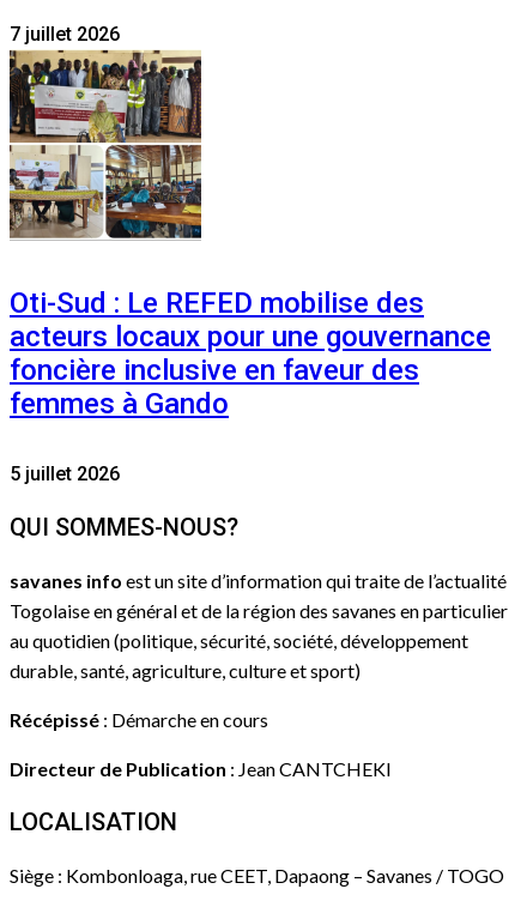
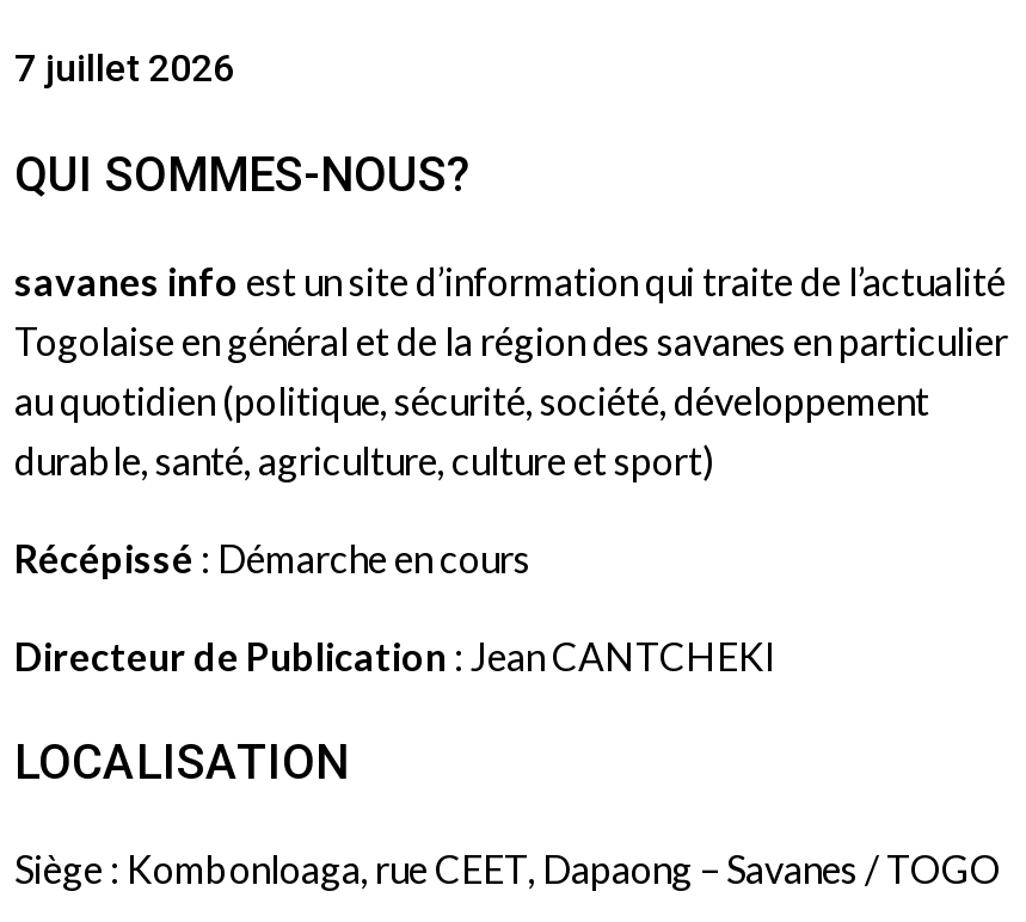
- [image]
- Oti-Sud : Le REFED mobilise des
- acteurs locaux pour une gouvernance
- foncière inclusive en faveur des
- femmes à Gando
- 5 juillet 2026
